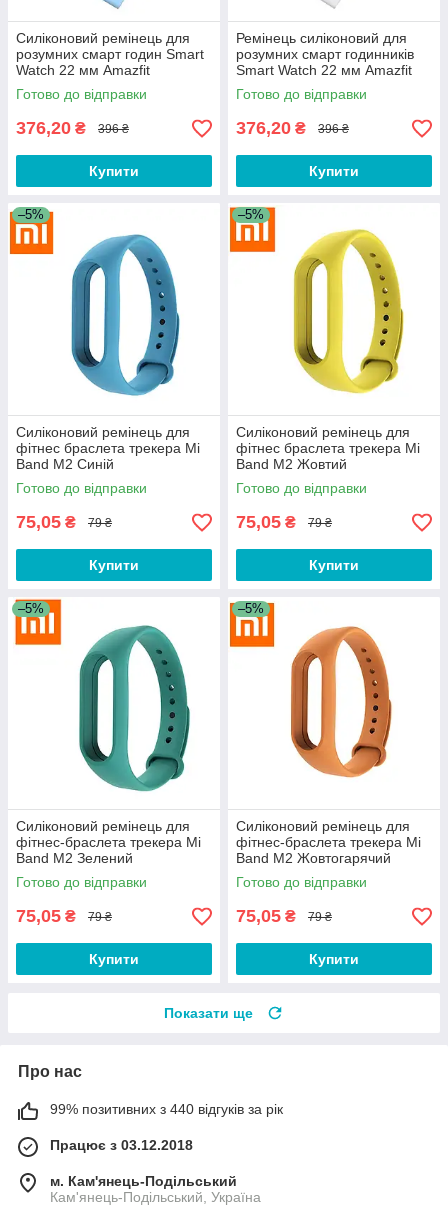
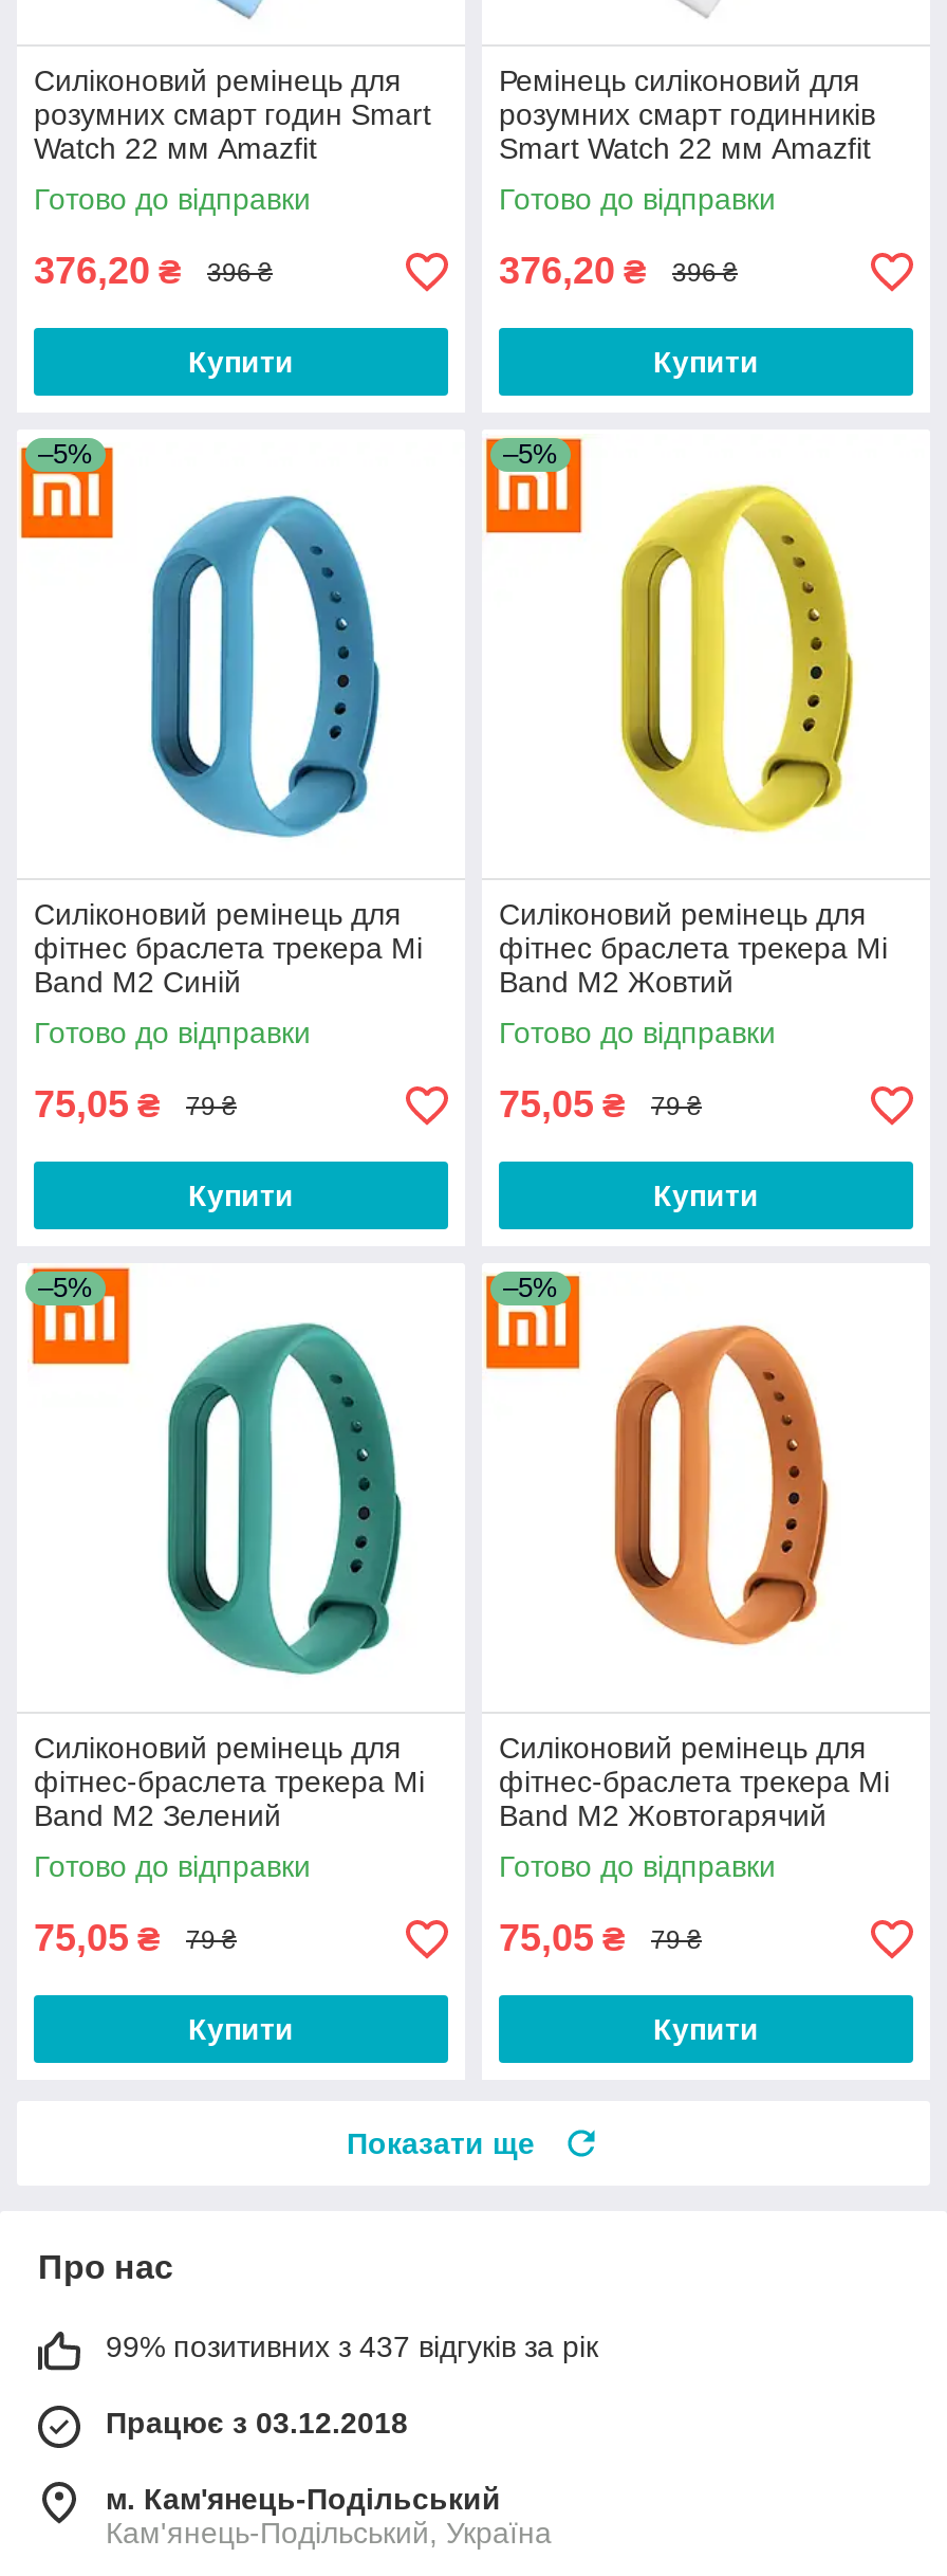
- 99% позитивних з 440 відгуків за рік
+ 99% позитивних з 437 відгуків за рік
